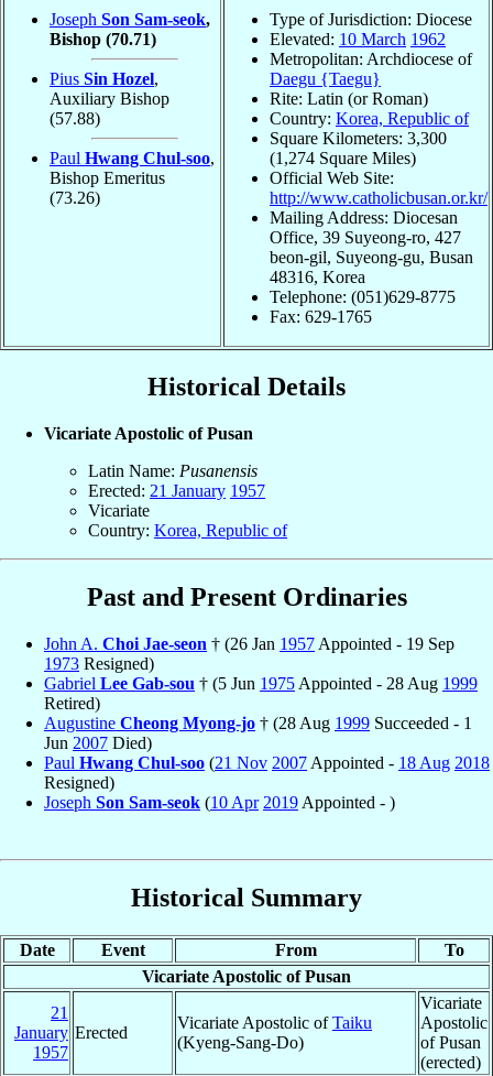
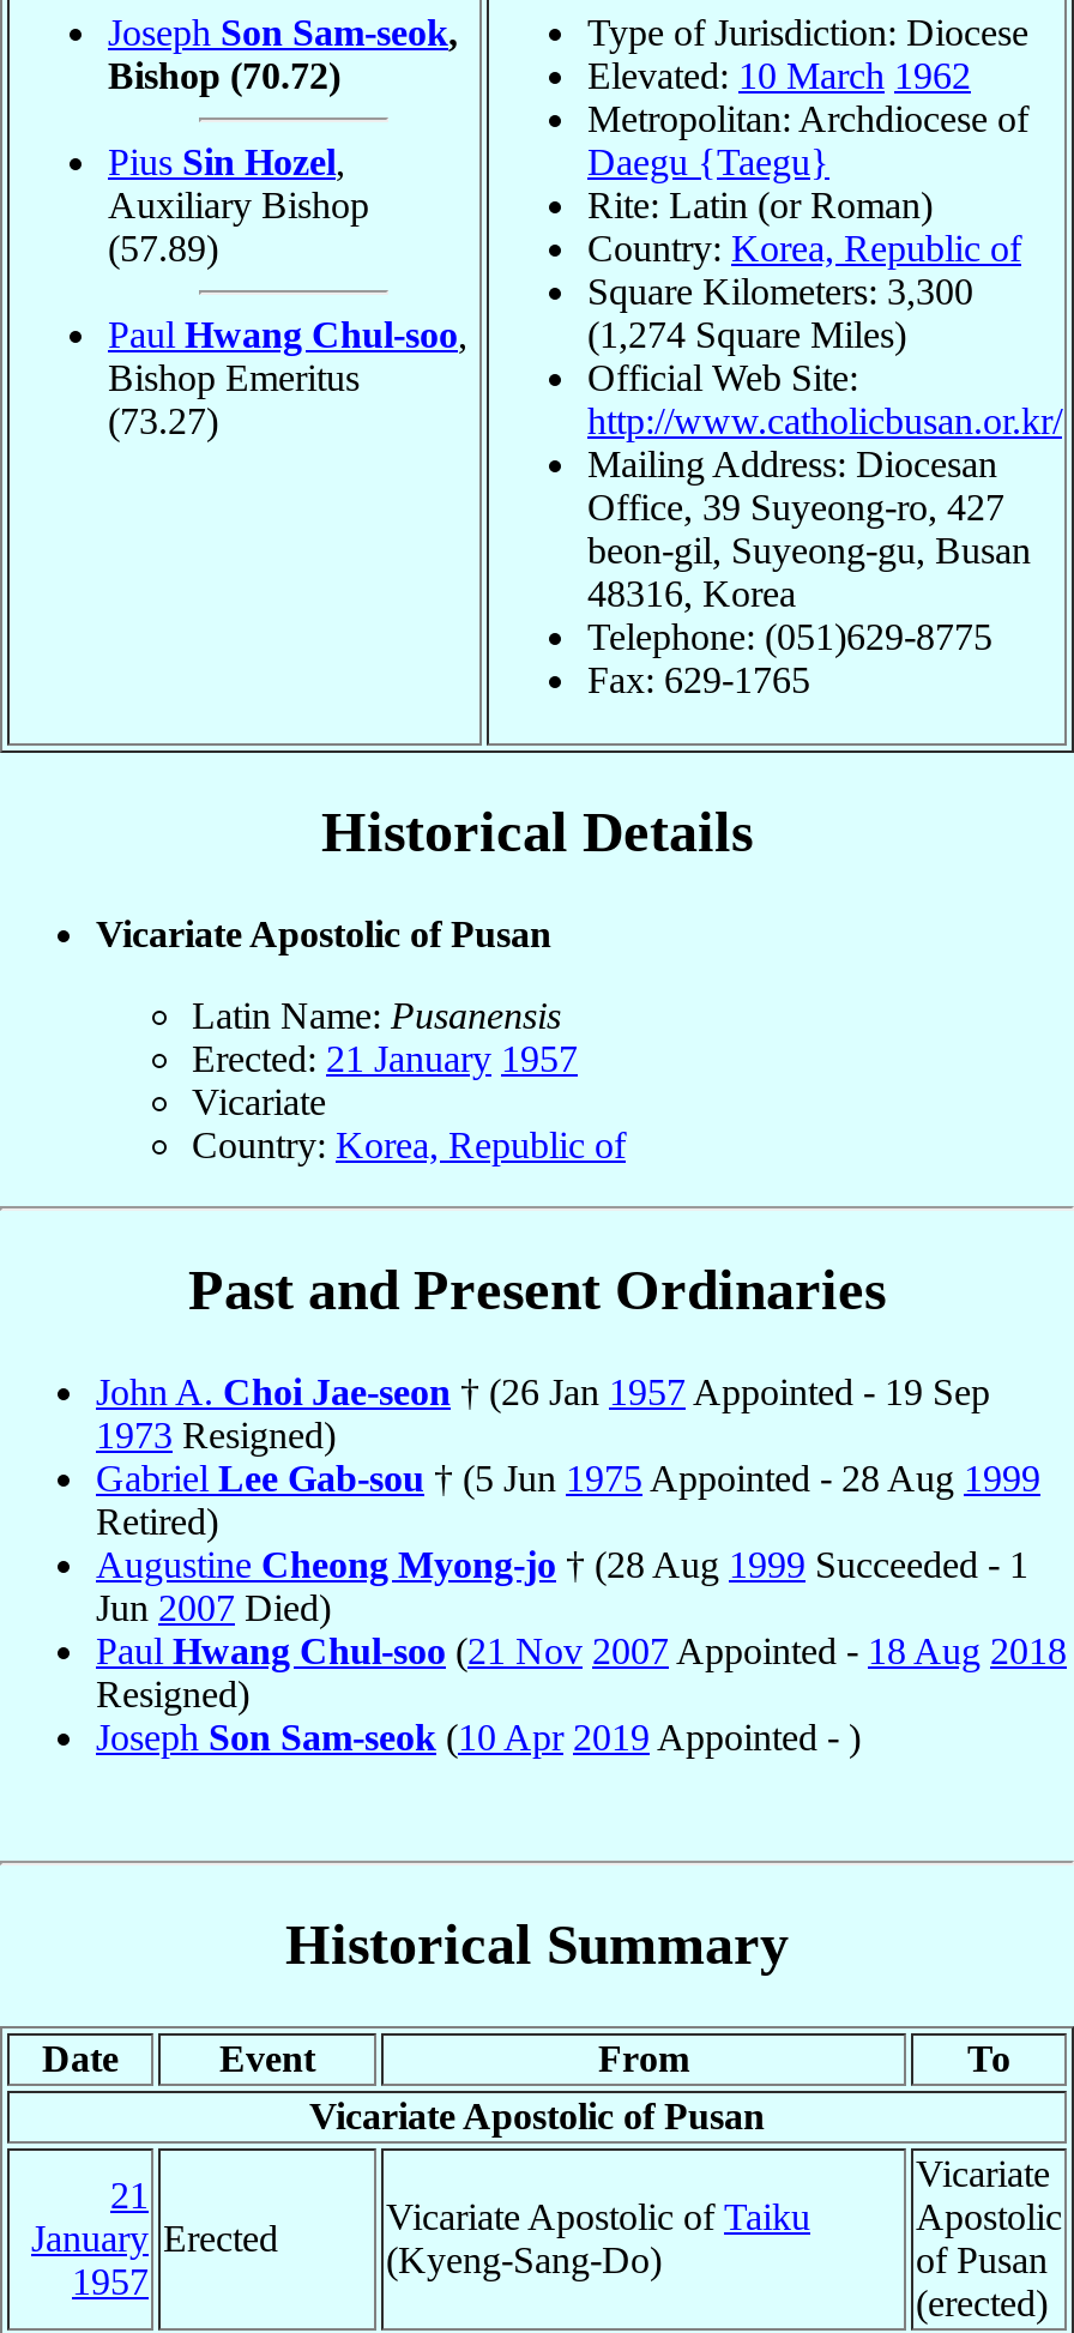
- Bishop (70.71)
+ Bishop (70.72)

- (57.88)
+ (57.89)

- (73.26)
+ (73.27)
